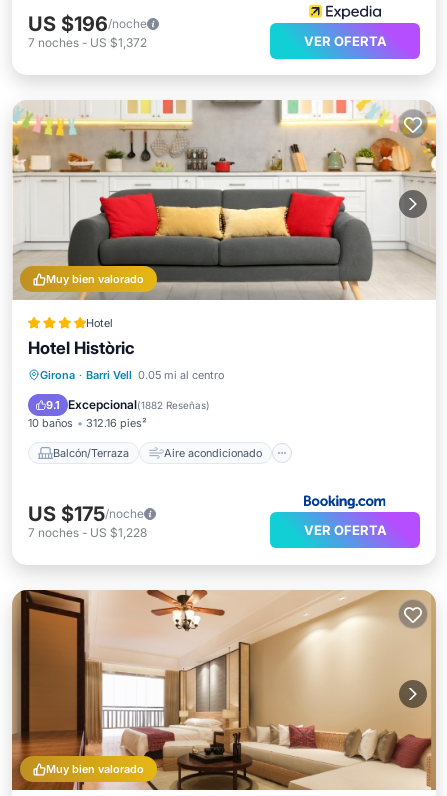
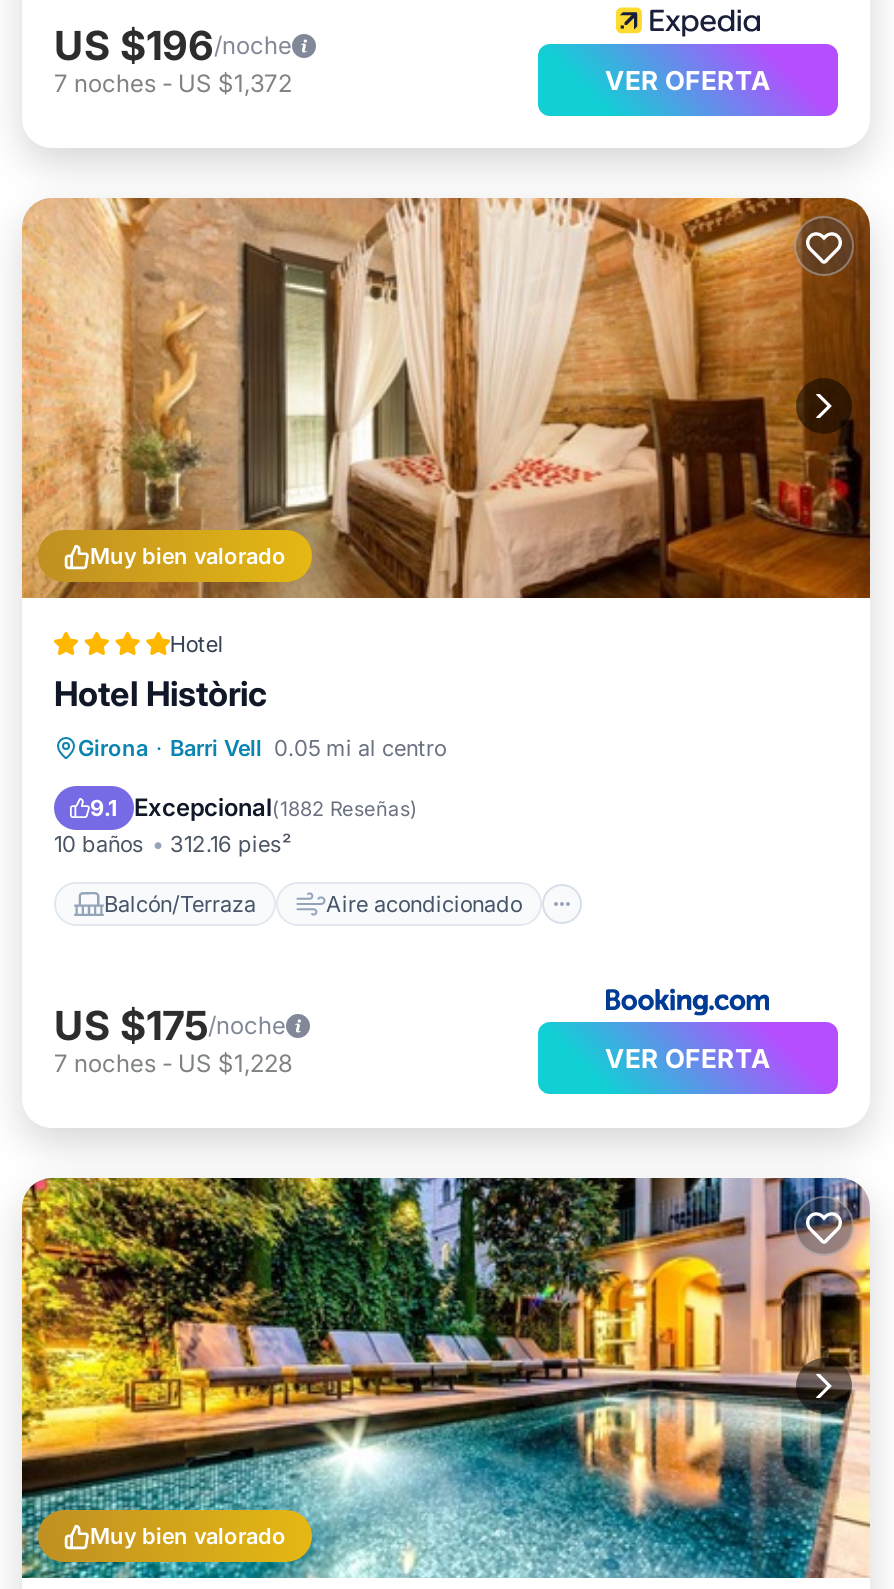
- [image]
+ [image]

- [image]
+ [image]
